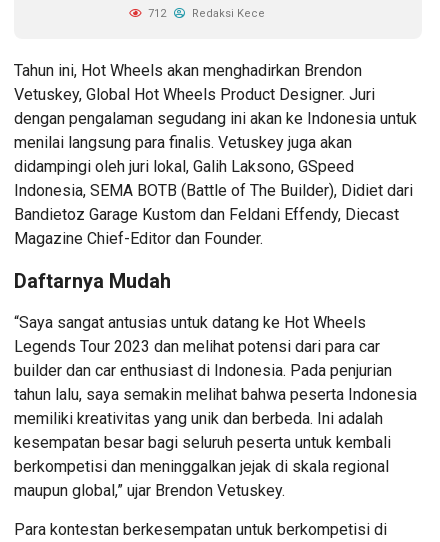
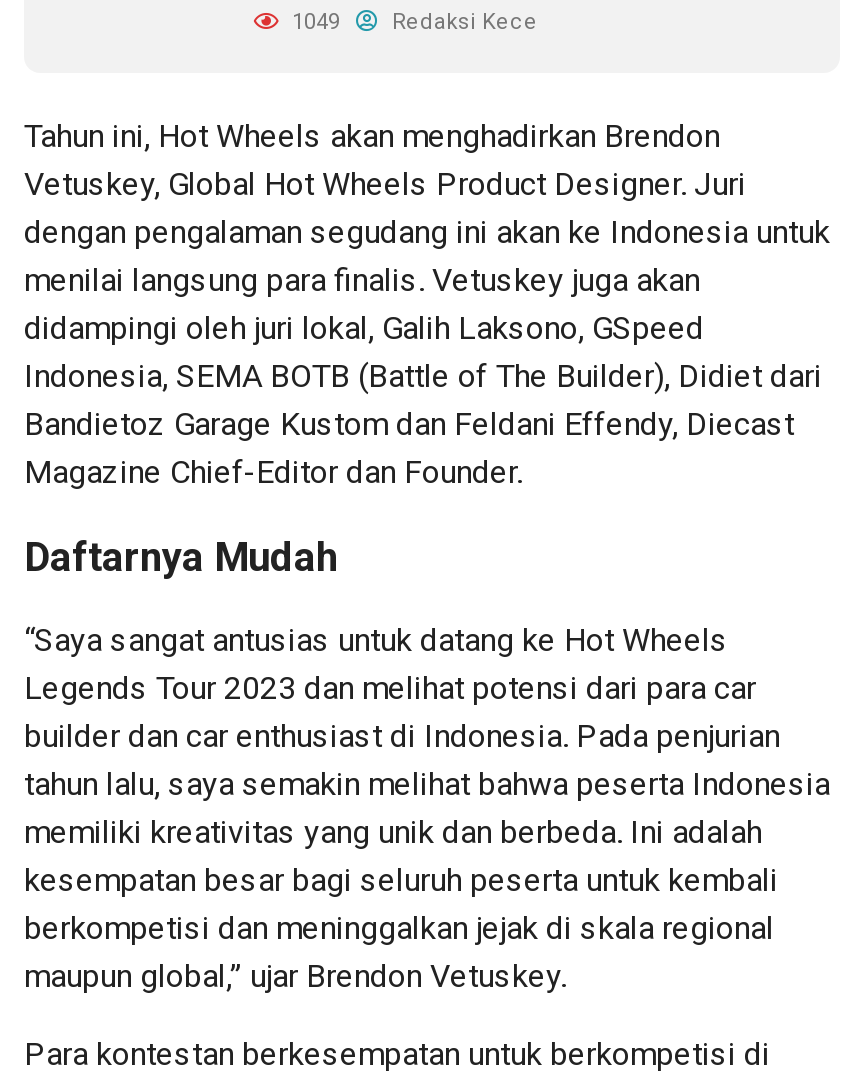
- 712 Redaksi Kece
+ 1049 Redaksi Kece
